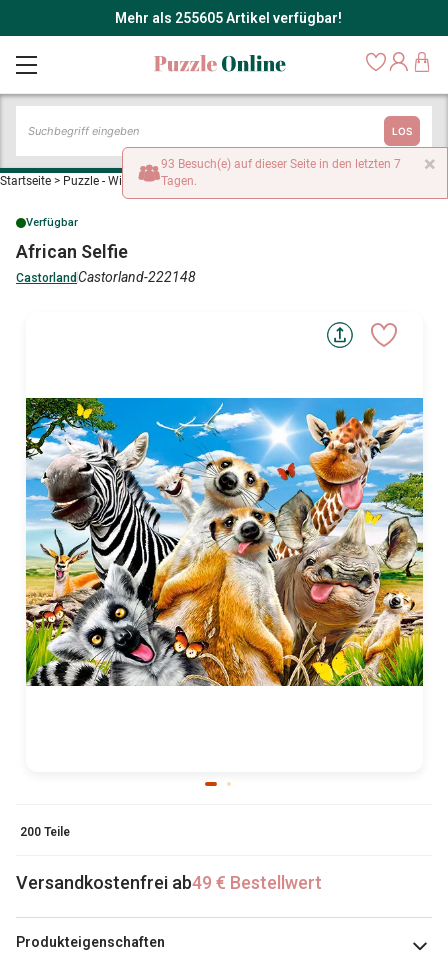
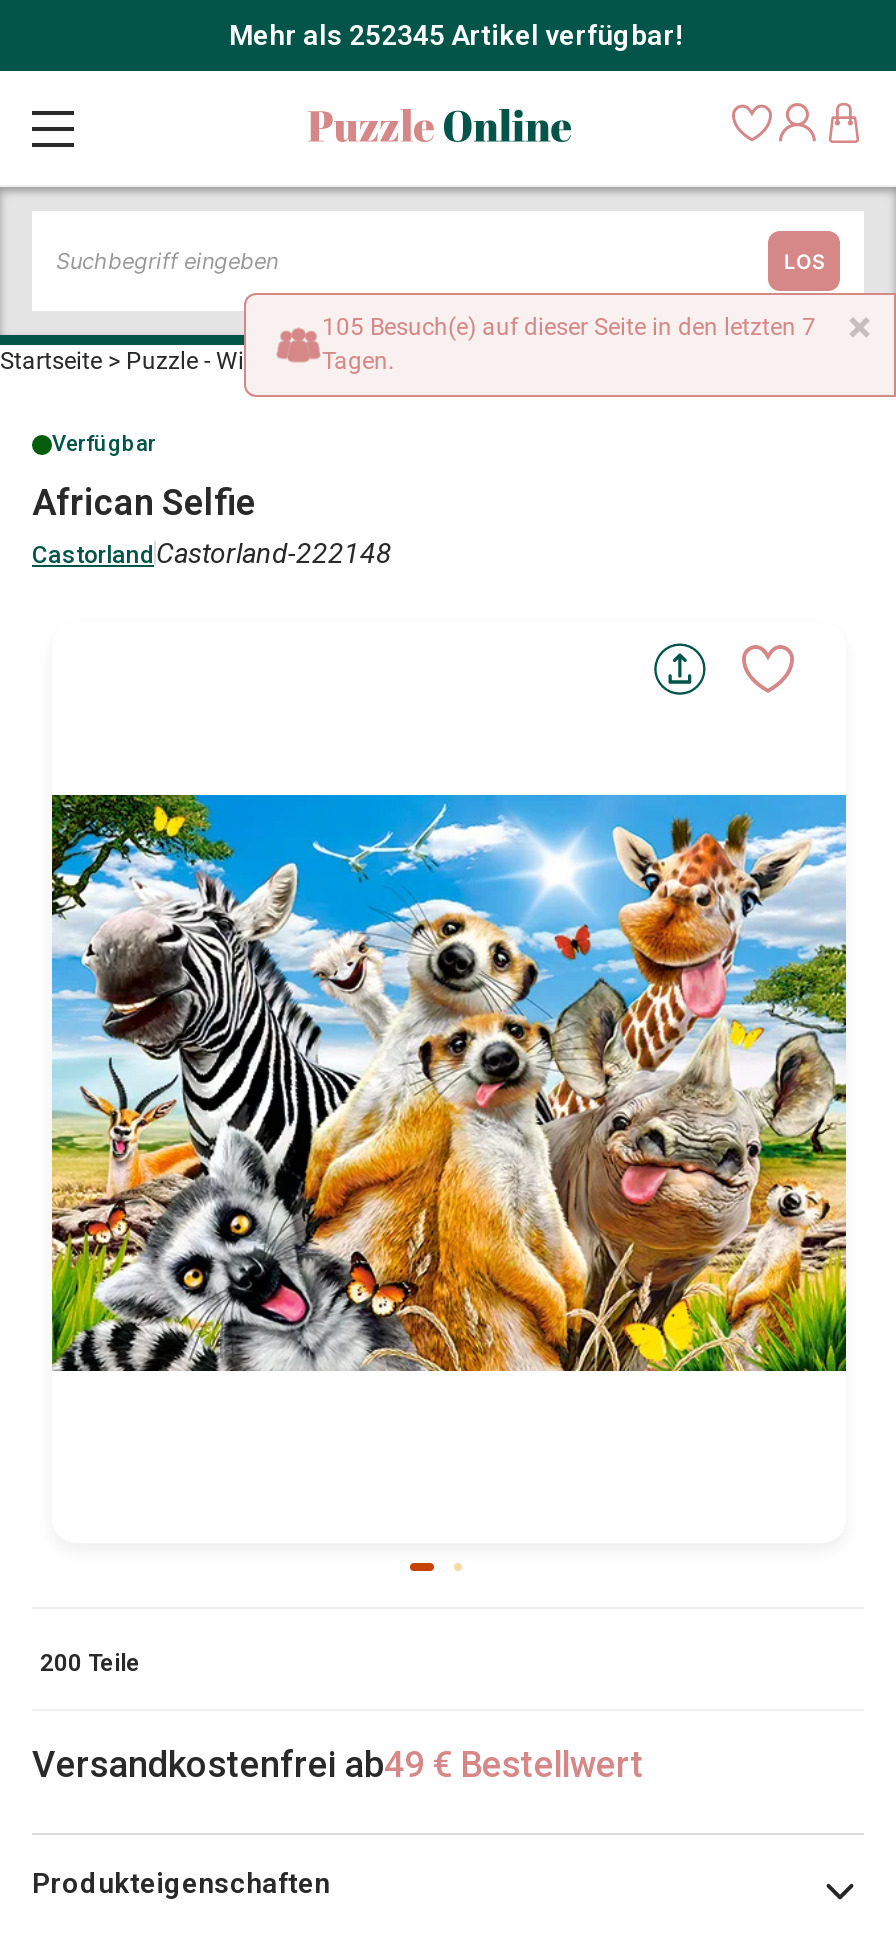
- Mehr als 255605 Artikel verfügbar!
+ Mehr als 252345 Artikel verfügbar!

- 93 Besuch(e) auf dieser Seite in den letzten 7
+ 105 Besuch(e) auf dieser Seite in den letzten 7
